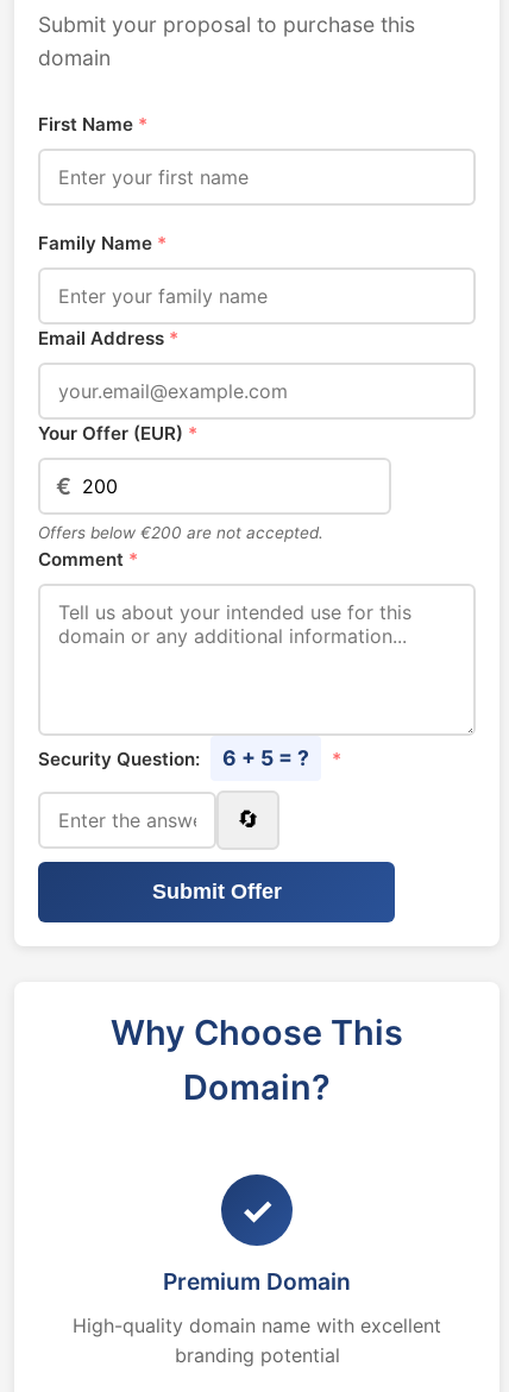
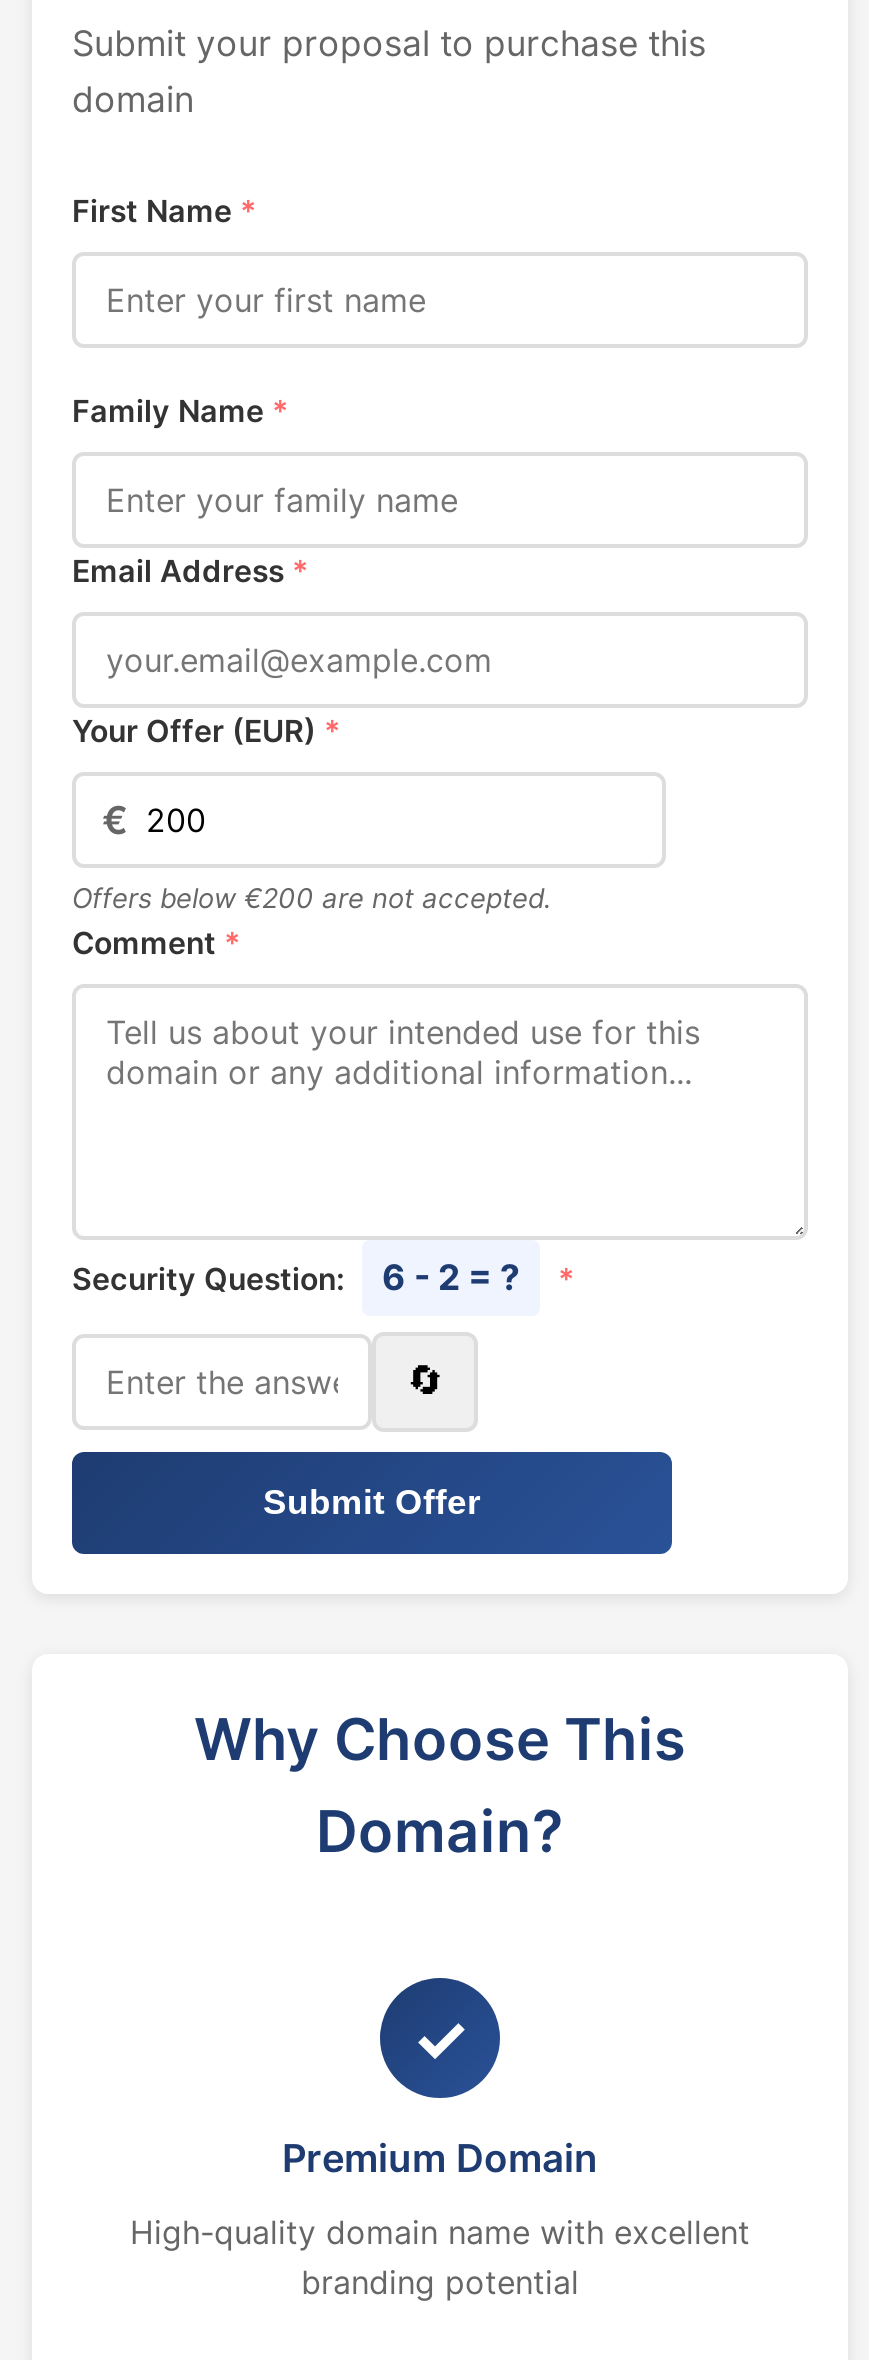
- 6 + 5 = ?
+ 6 - 2 = ?
